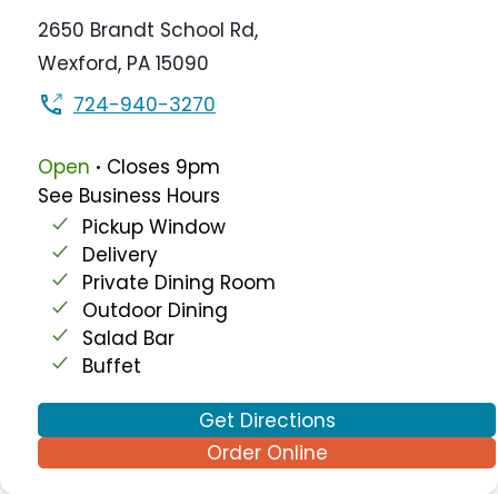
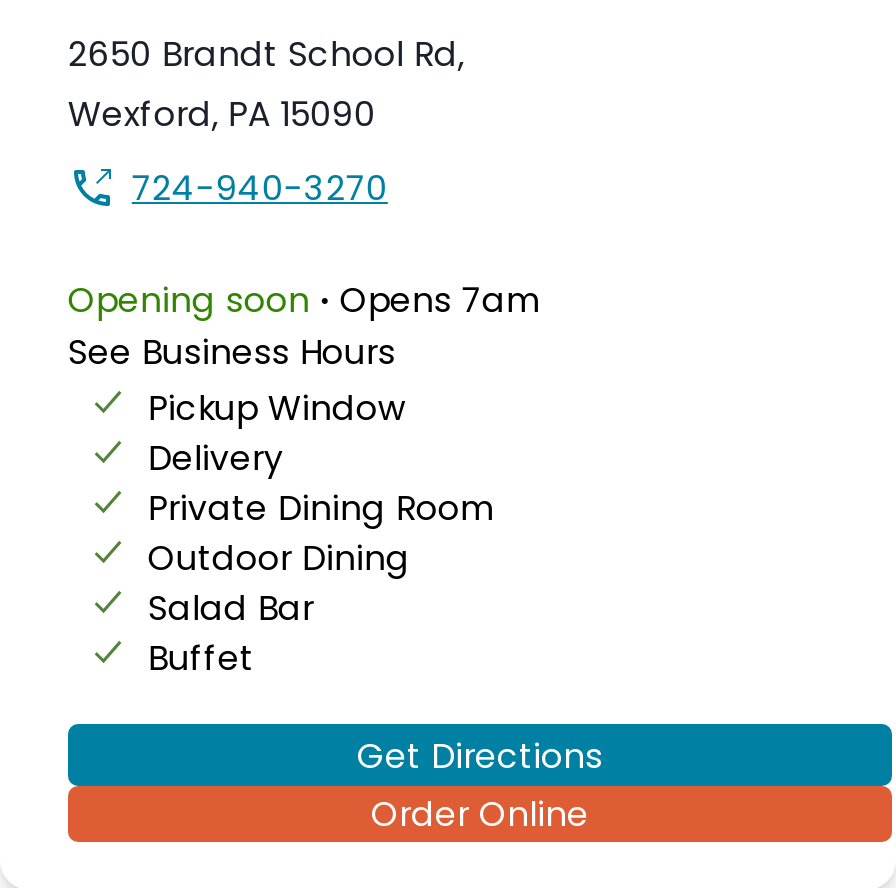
- Open . Closes 9pm
+ Opening soon . Opens 7am
